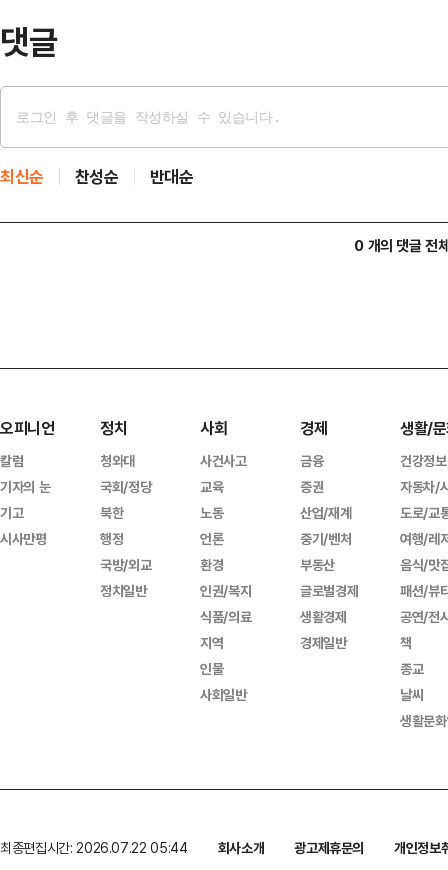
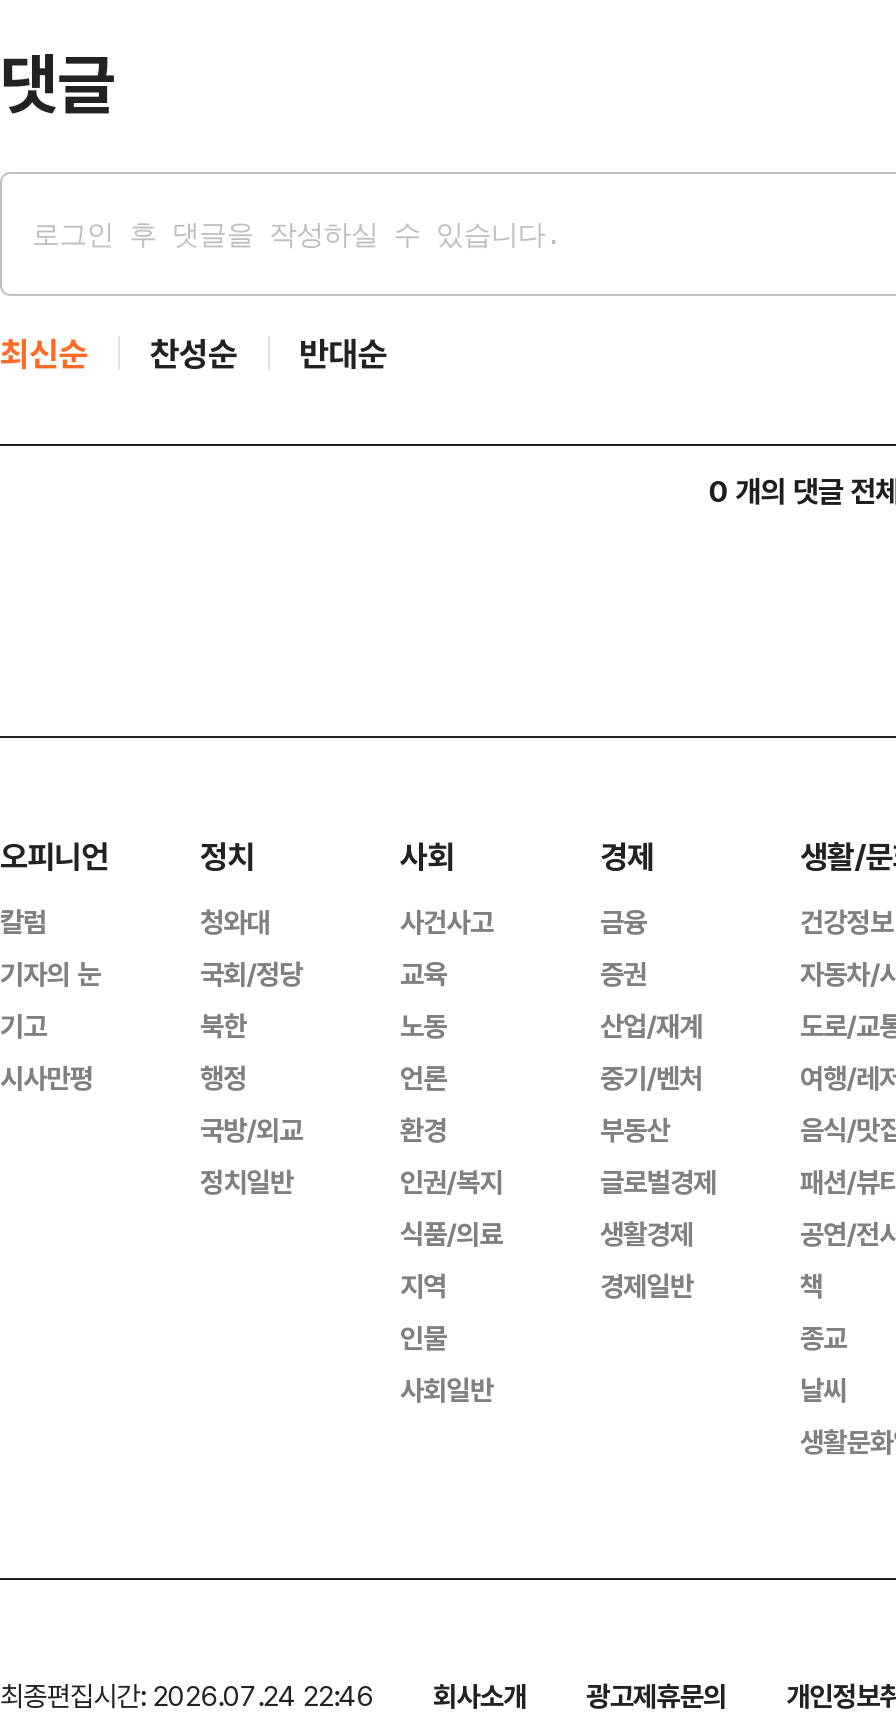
- 최종편집시간: 2026.07.22 05:44
+ 최종편집시간: 2026.07.24 22:46
